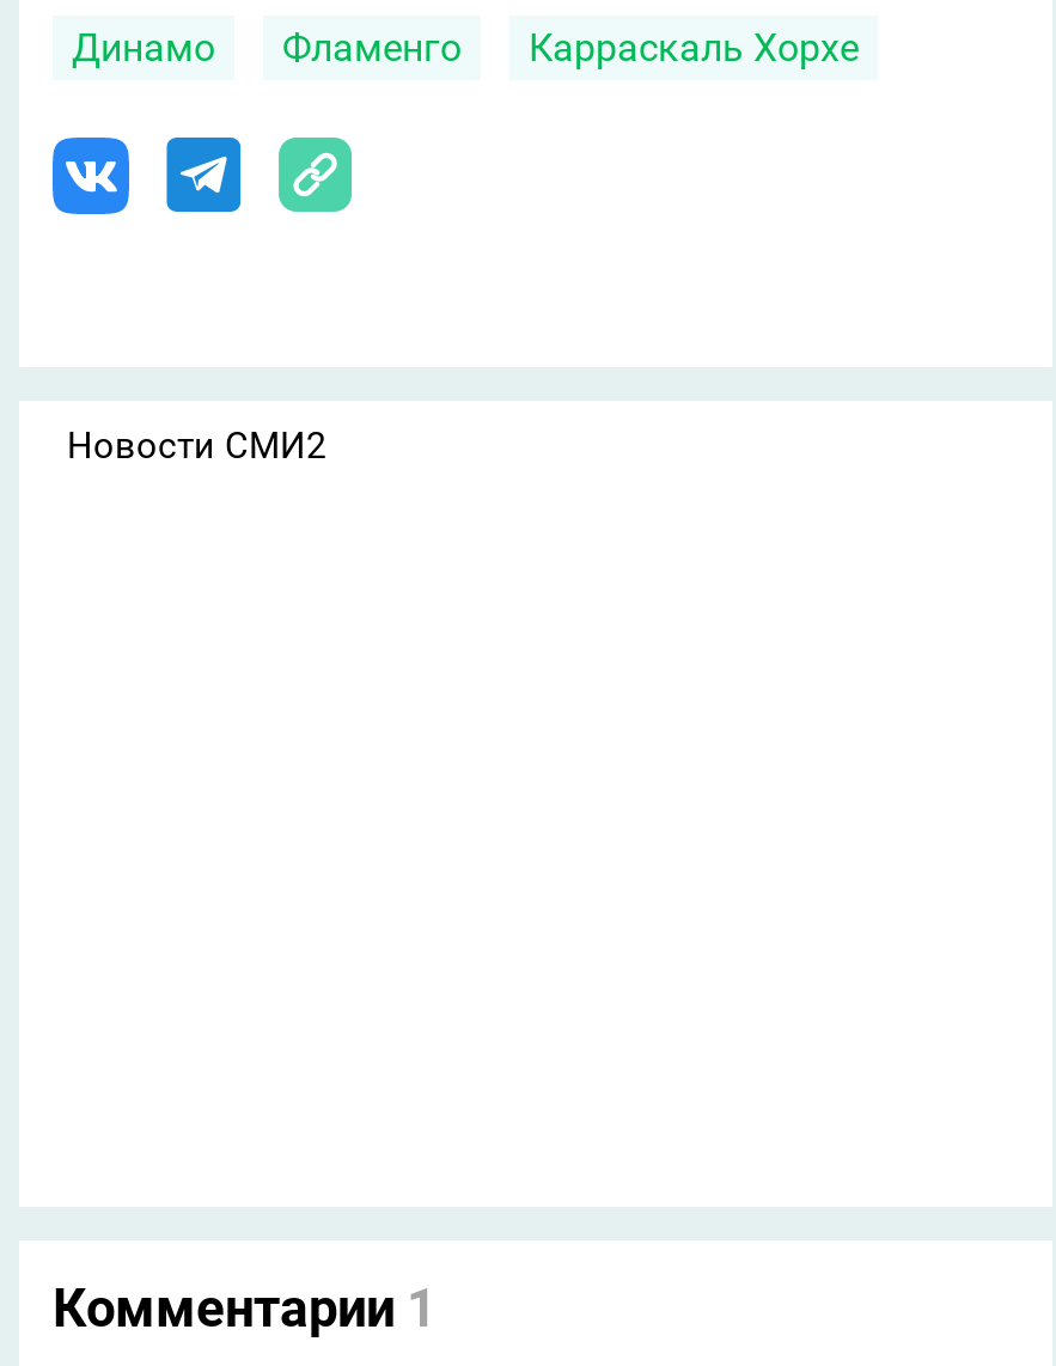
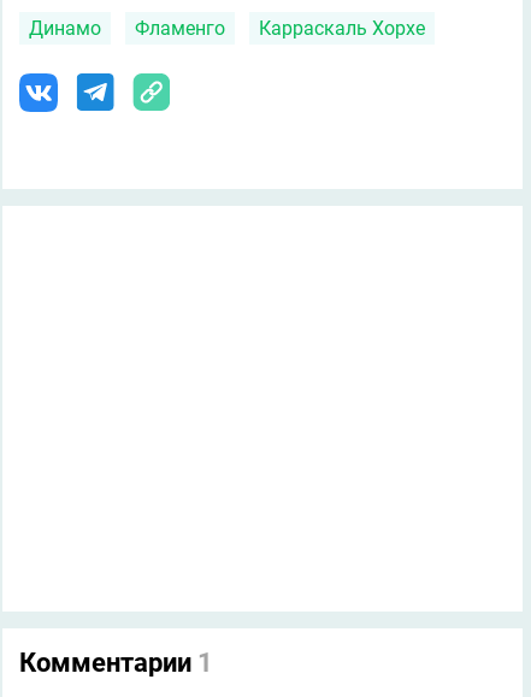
- Новости СМИ2
